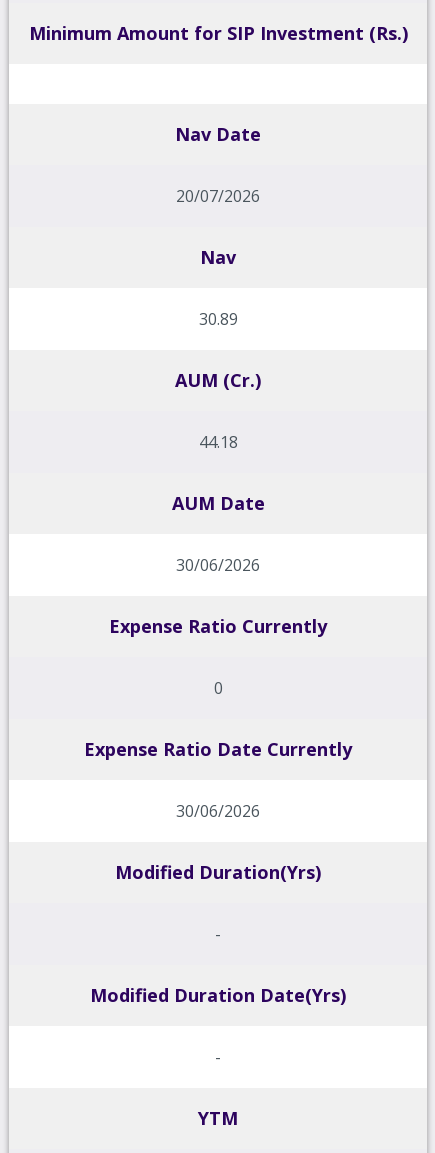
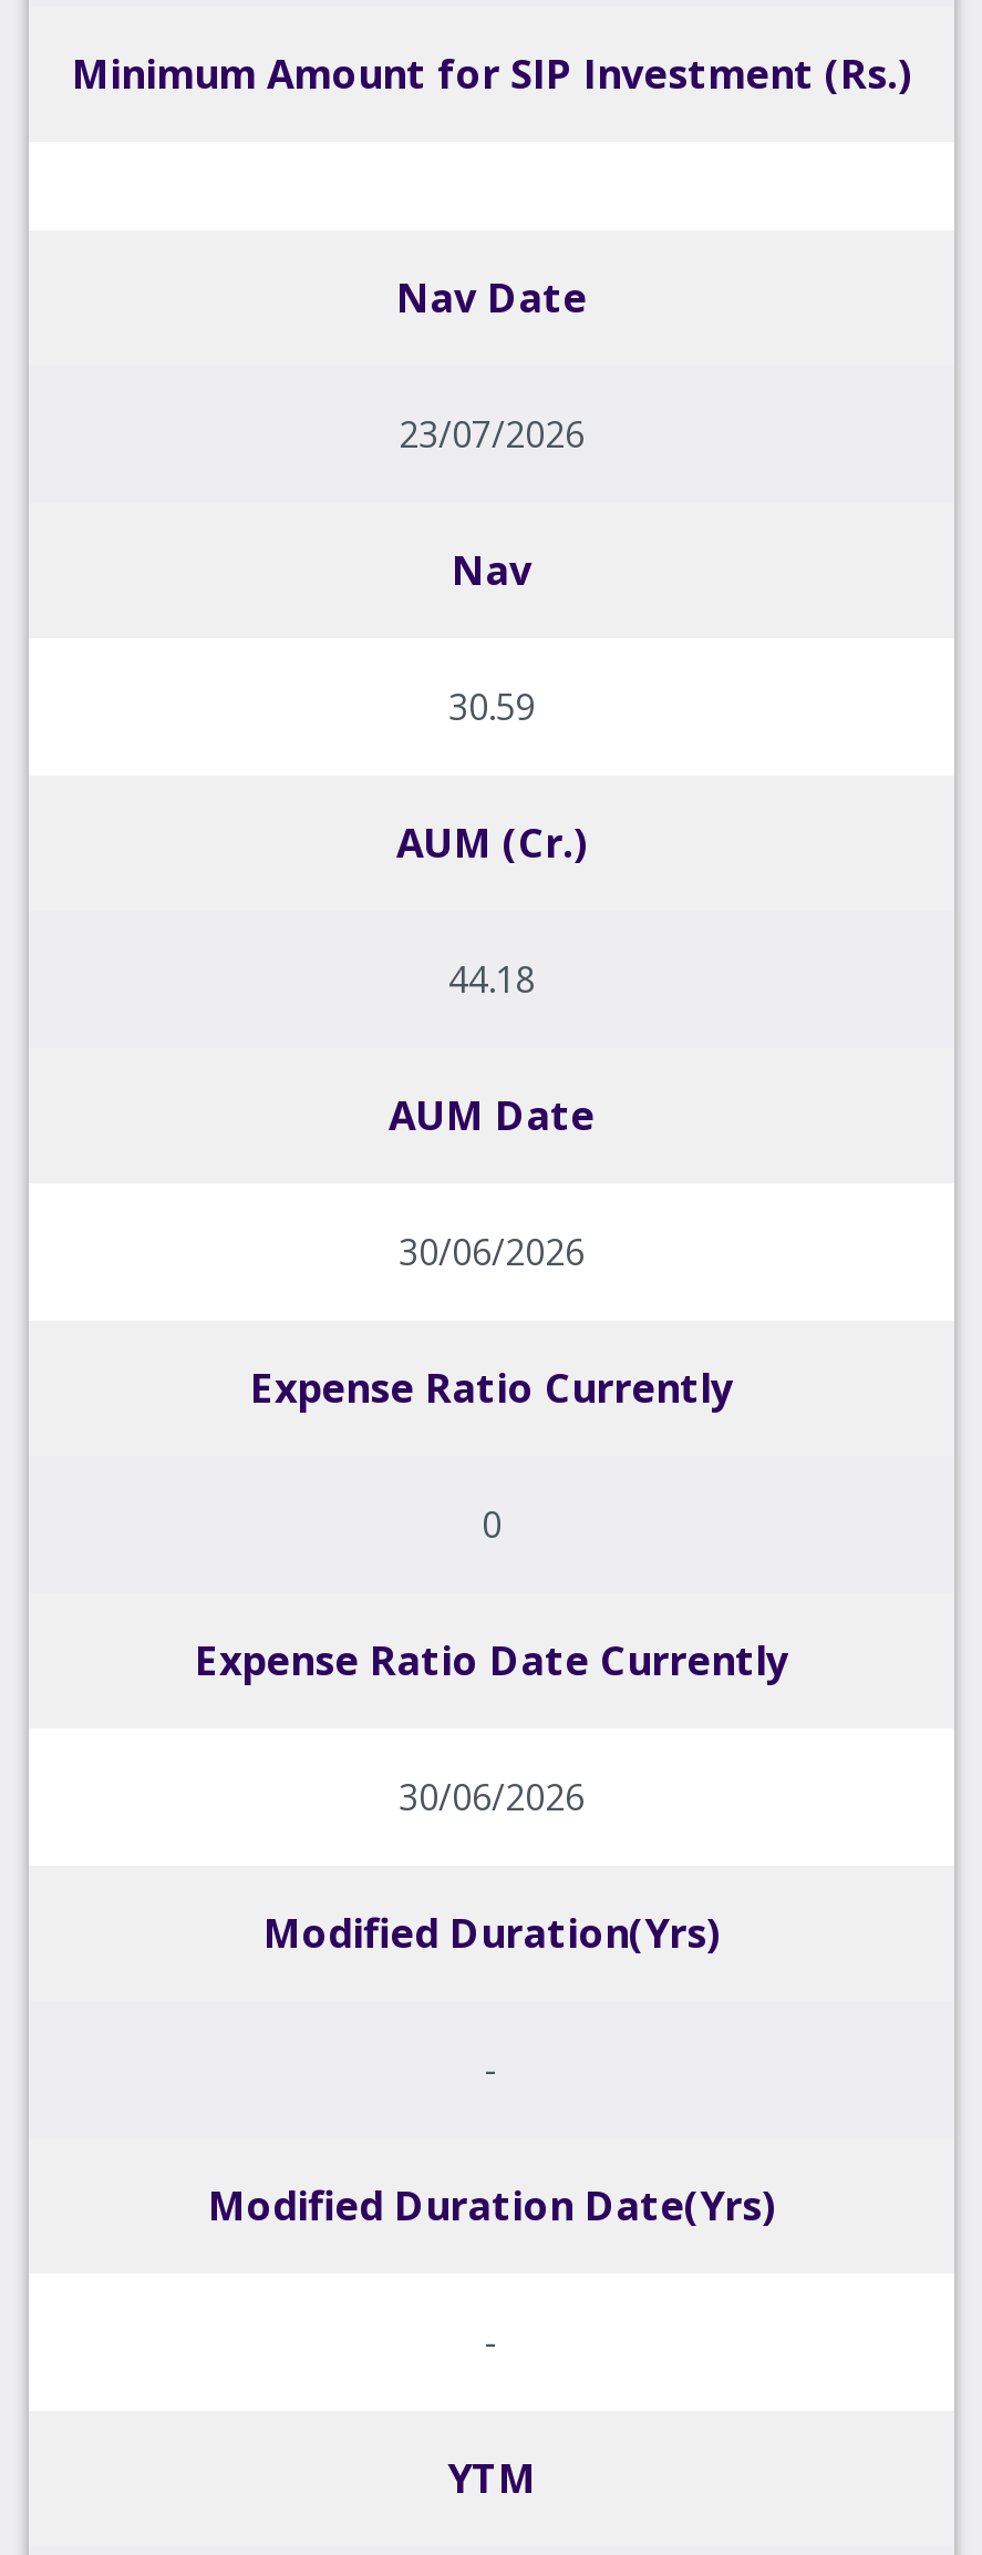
- 20/07/2026
+ 23/07/2026

- 30.89
+ 30.59
